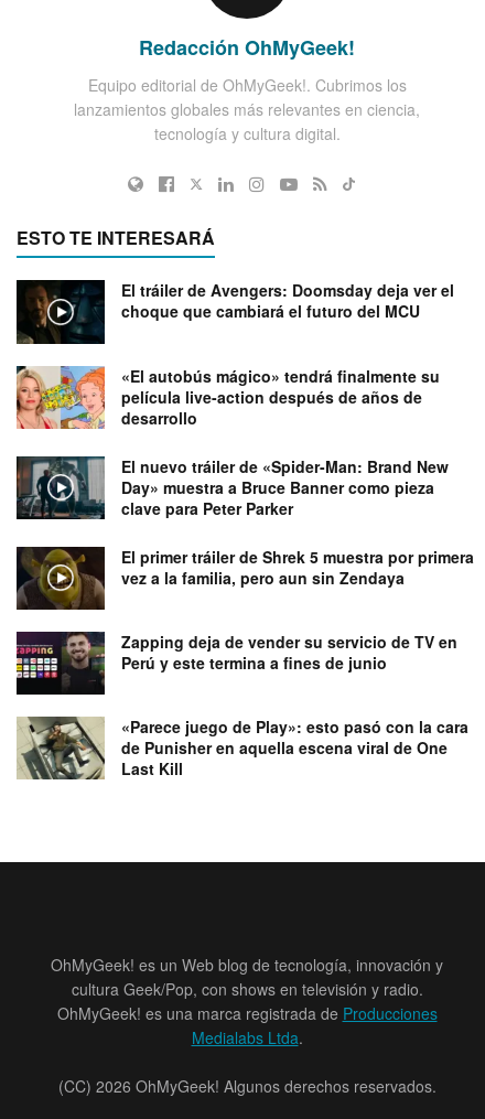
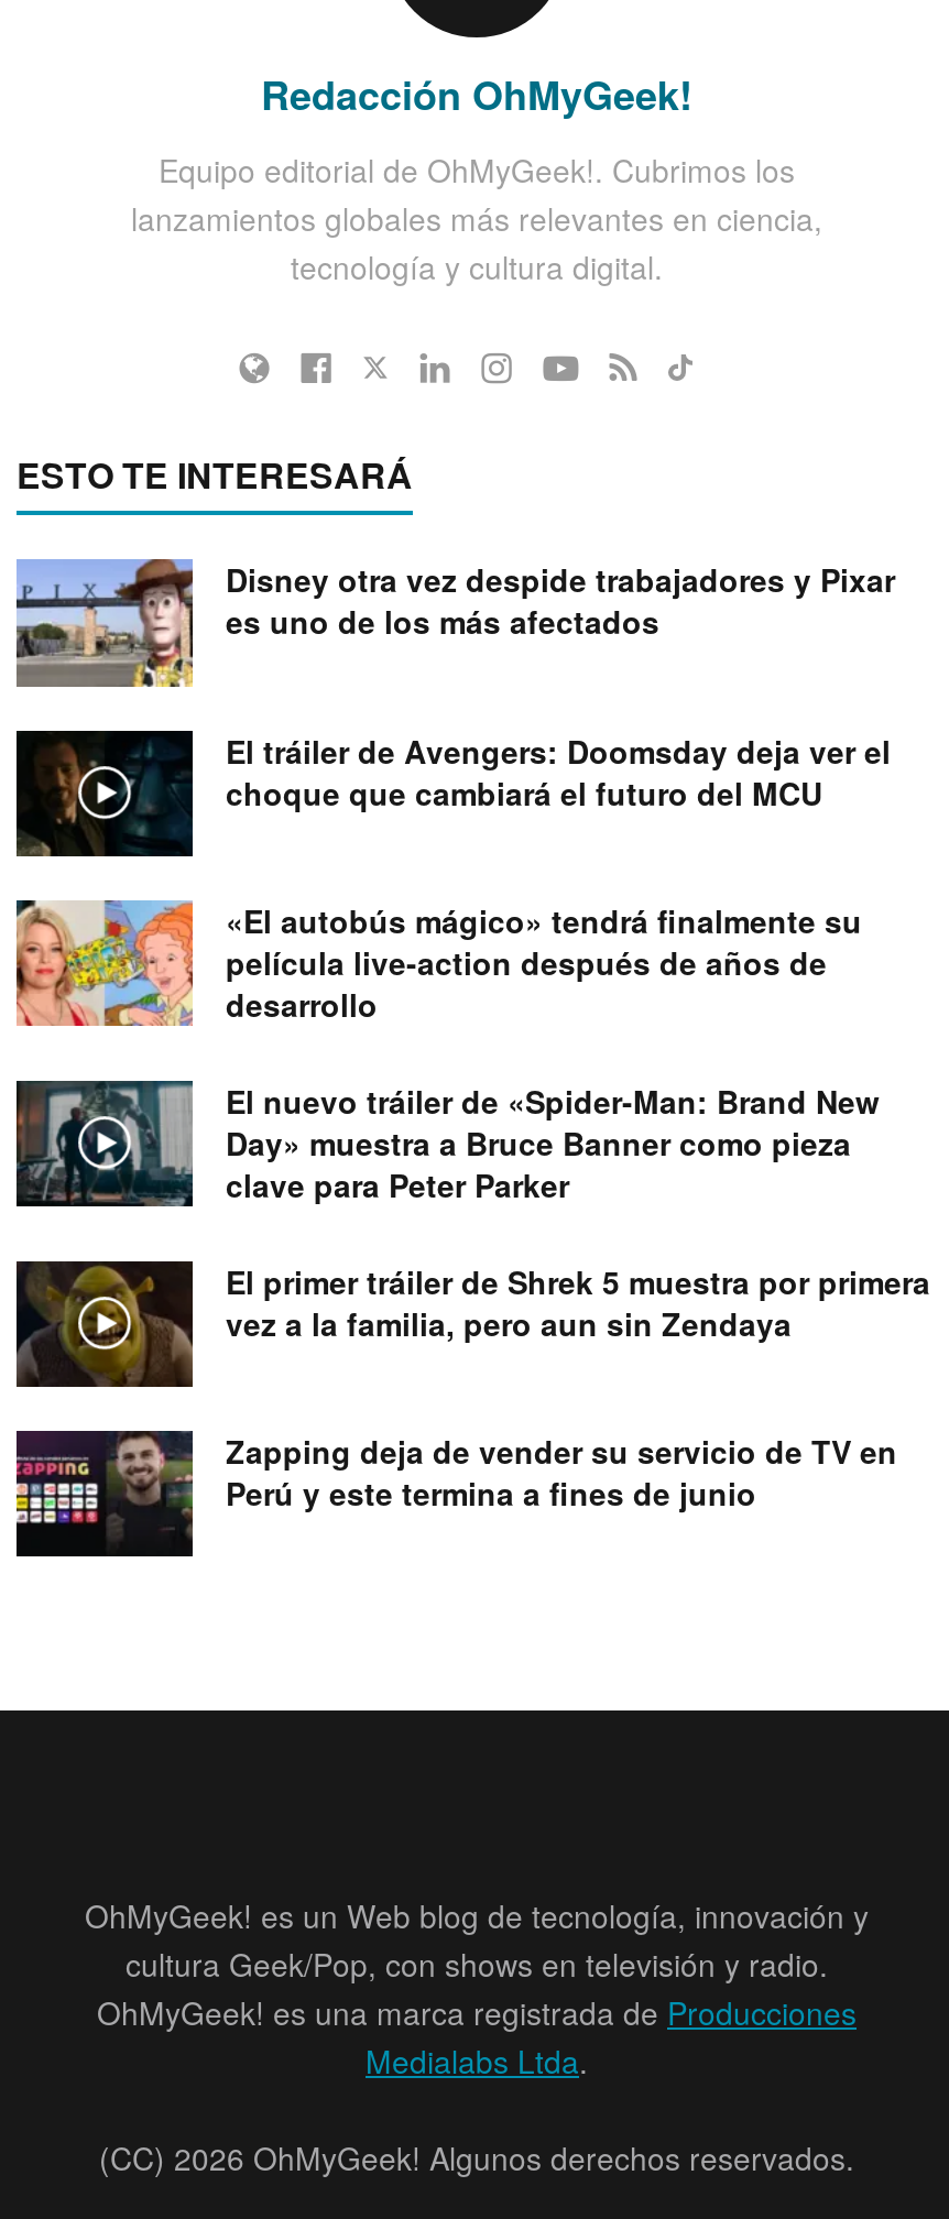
+ [image]
+ Disney otra vez despide trabajadores y Pixar
+ es uno de los más afectados

moved down: [image] | El tráiler de Avengers: Doomsday deja ver el | choque que cambiará el futuro del MCU | ... | Zapping deja de vender su servicio de TV en | Perú y este termina a fines de junio

- [image]
- «Parece juego de Play»: esto pasó con la cara
- de Punisher en aquella escena viral de One
- Last Kill
